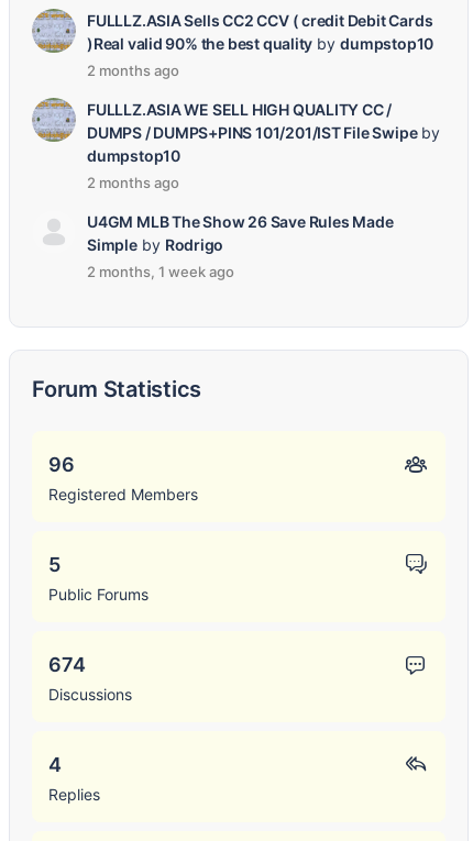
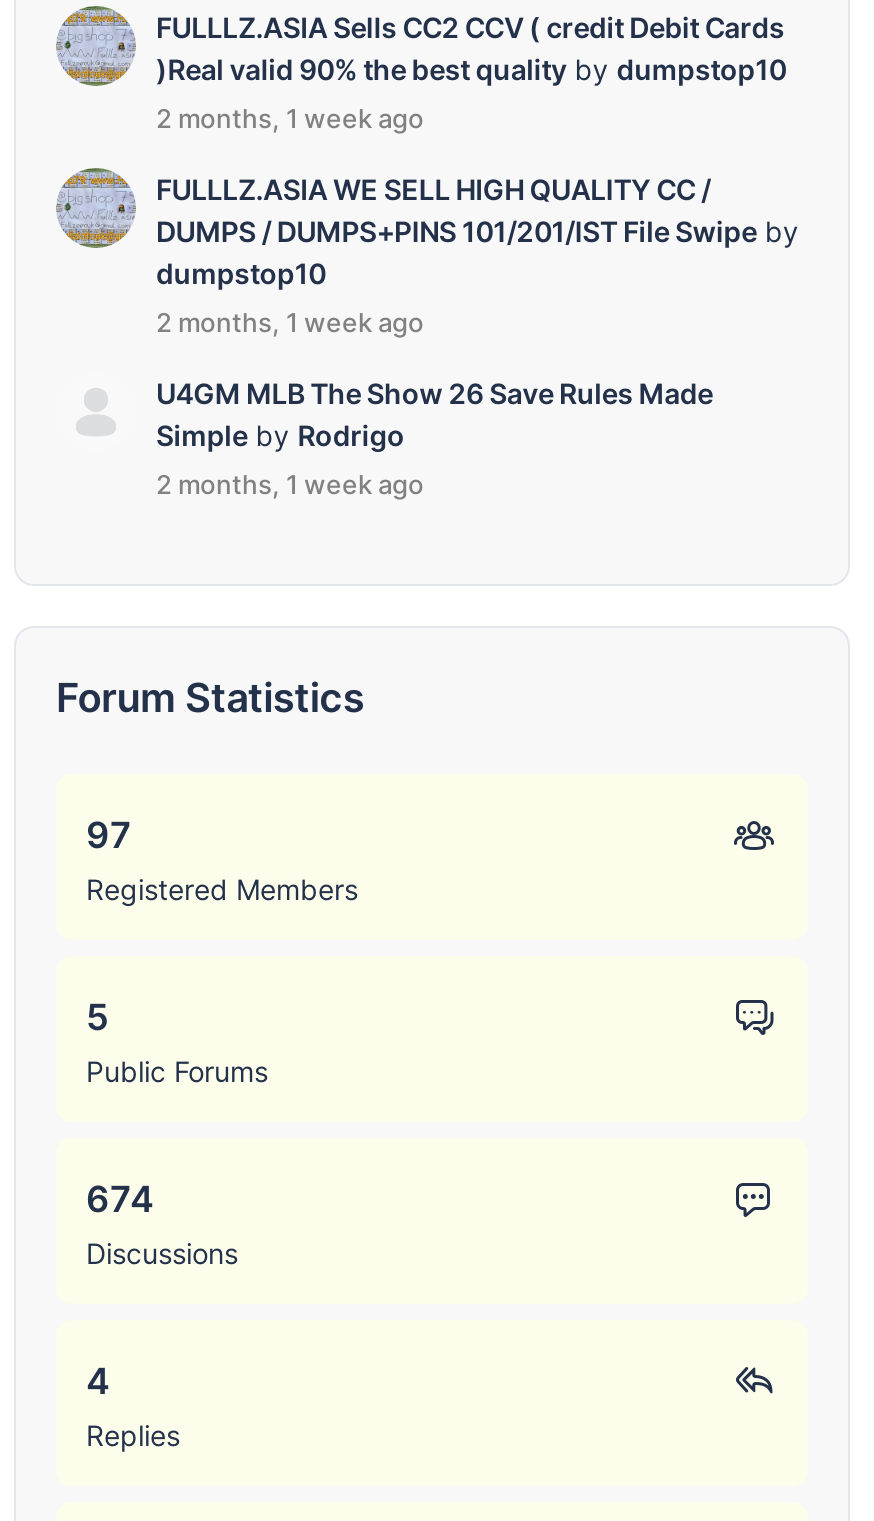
- 2 months ago
+ 2 months, 1 week ago

- 2 months ago
+ 2 months, 1 week ago

- 96
+ 97
